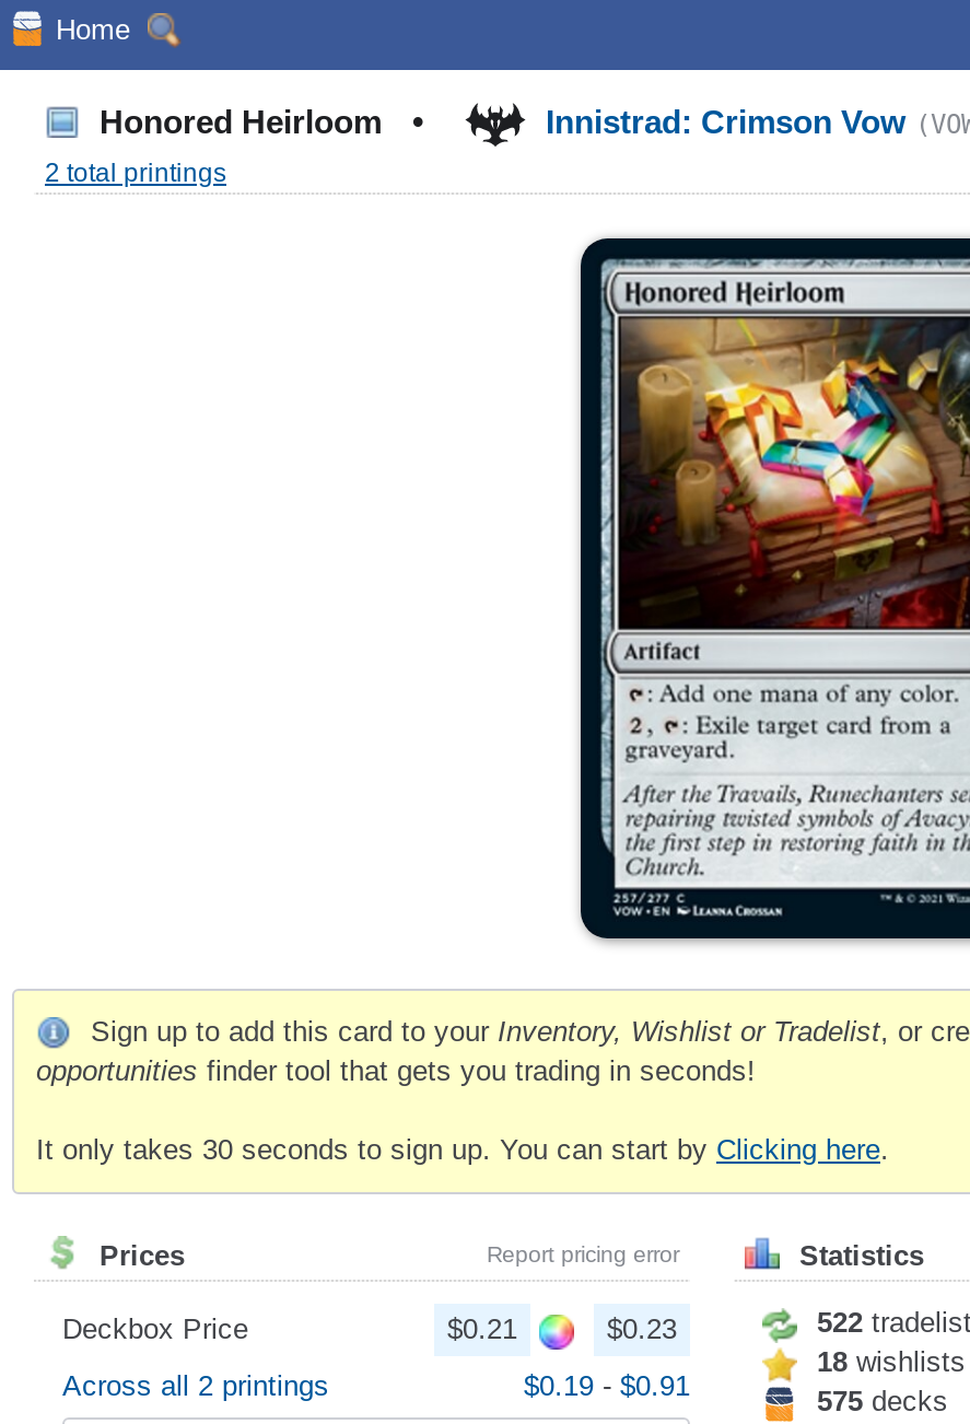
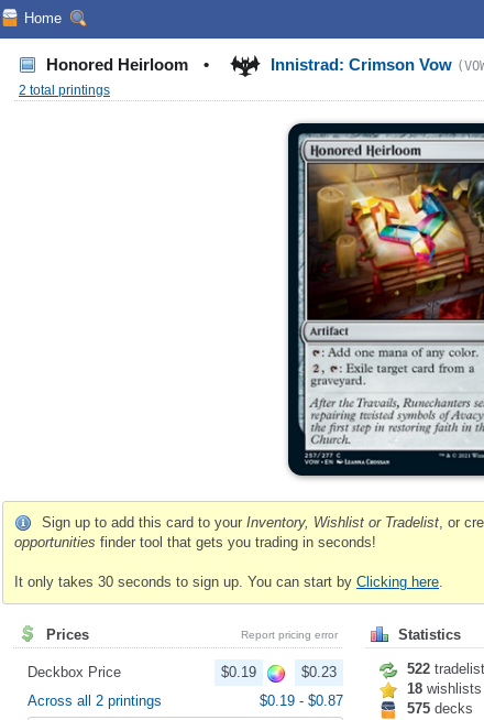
- $0.21
+ $0.19

- $0.19 - $0.91
+ $0.19 - $0.87
